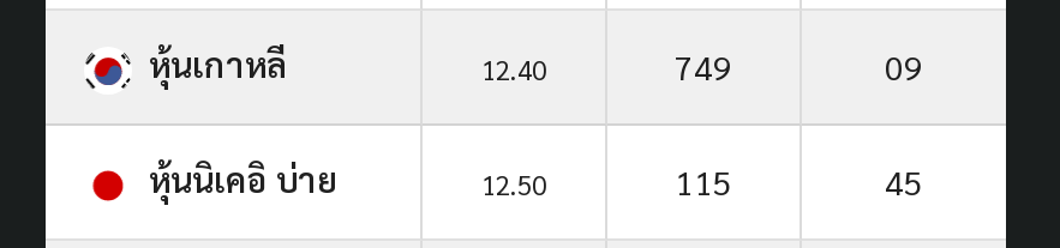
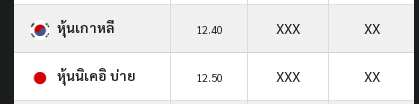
- 749
- 09
+ XXX
+ XX

- 115
- 45
+ XXX
+ XX
